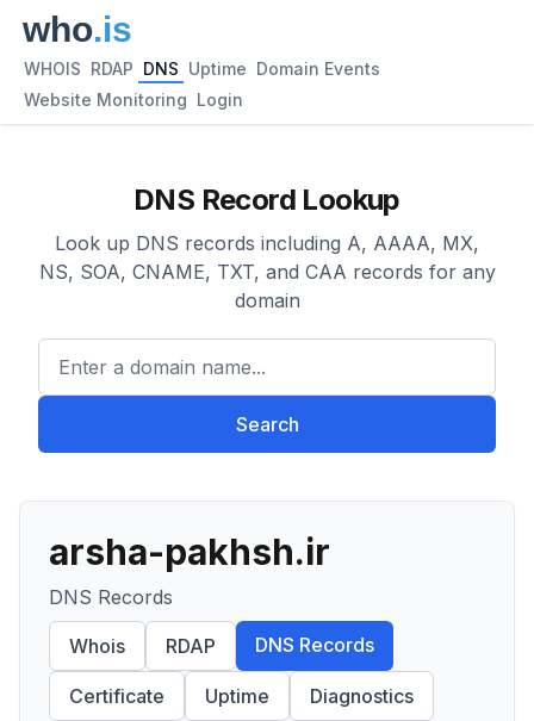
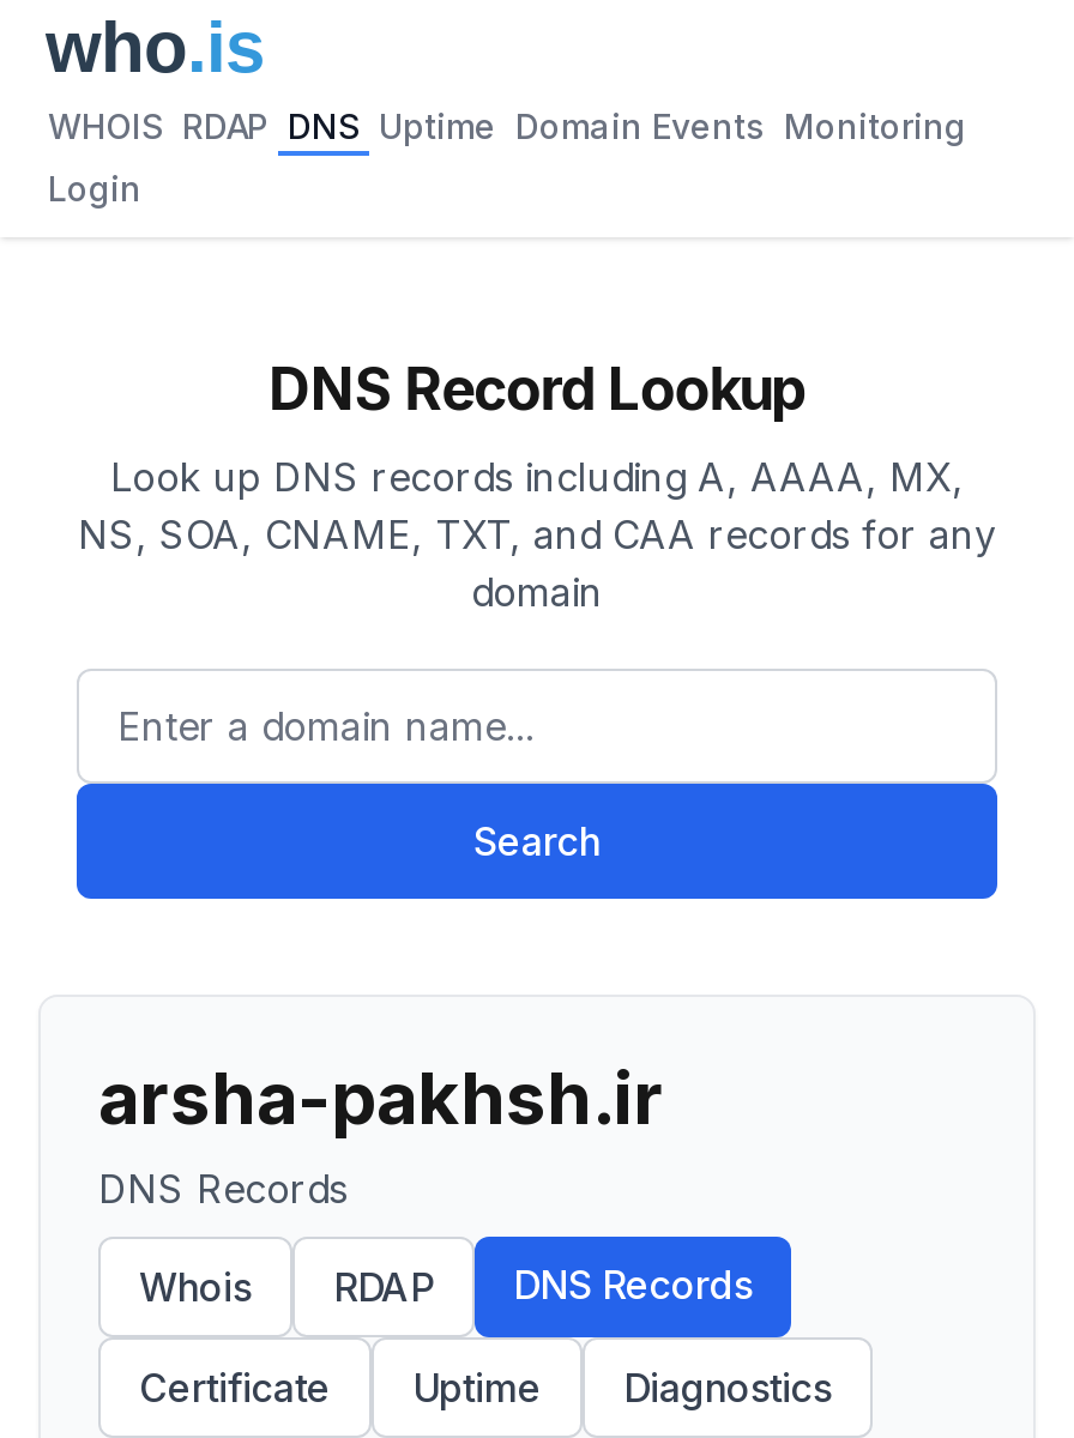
- WHOIS RDAP DNS Uptime Domain Events
+ WHOIS RDAP DNS Uptime Domain Events Monitoring

- Website Monitoring Login
+ Login
